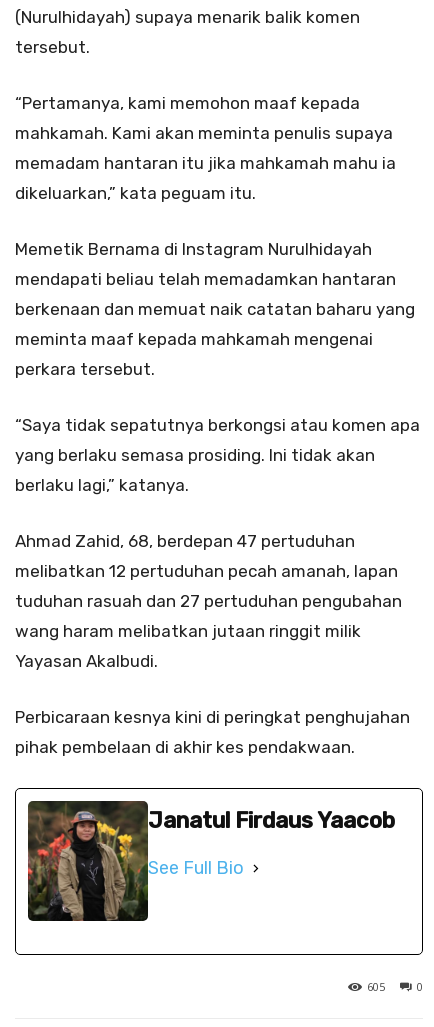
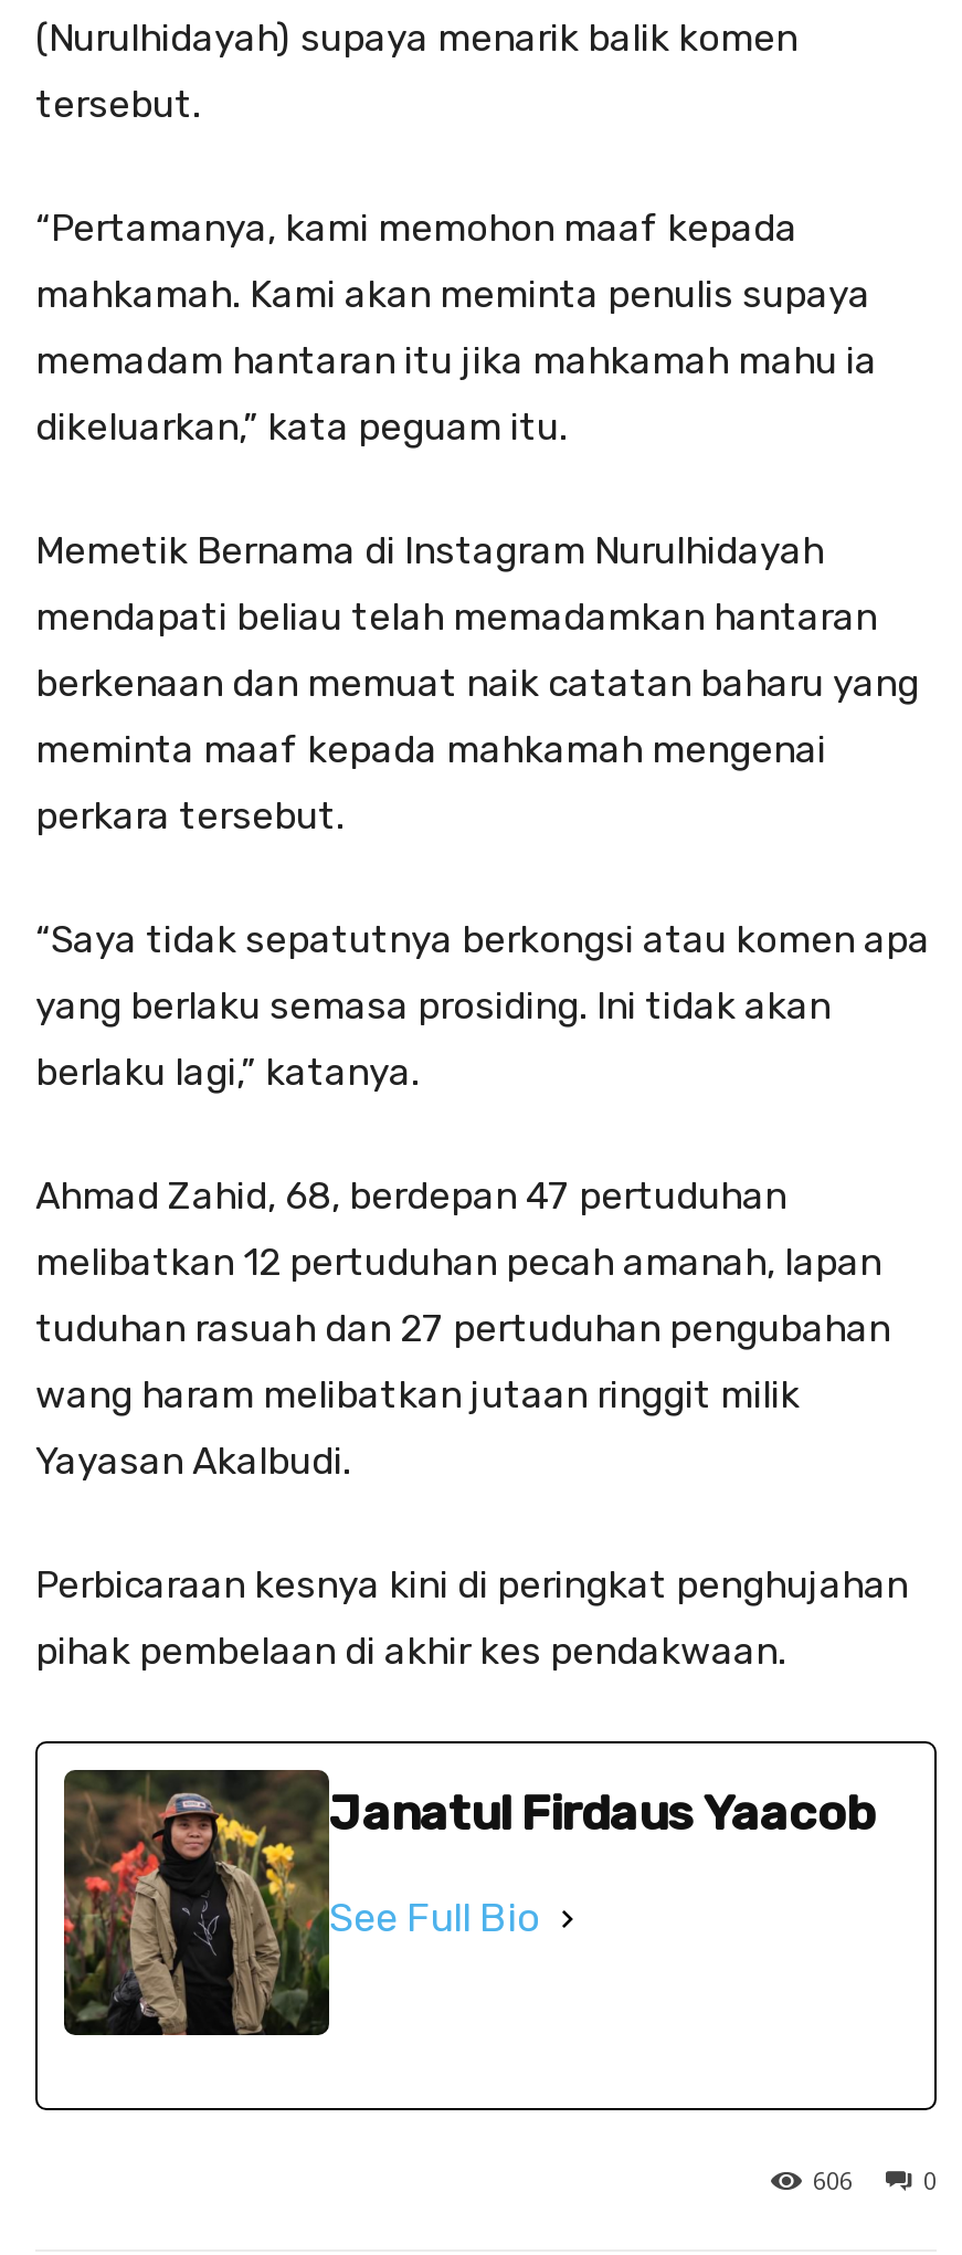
- 605
+ 606
